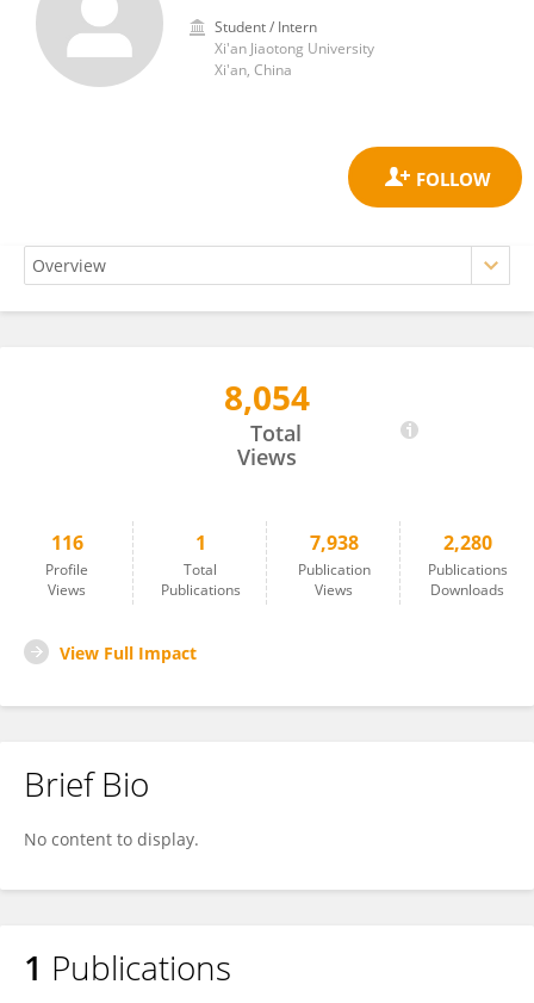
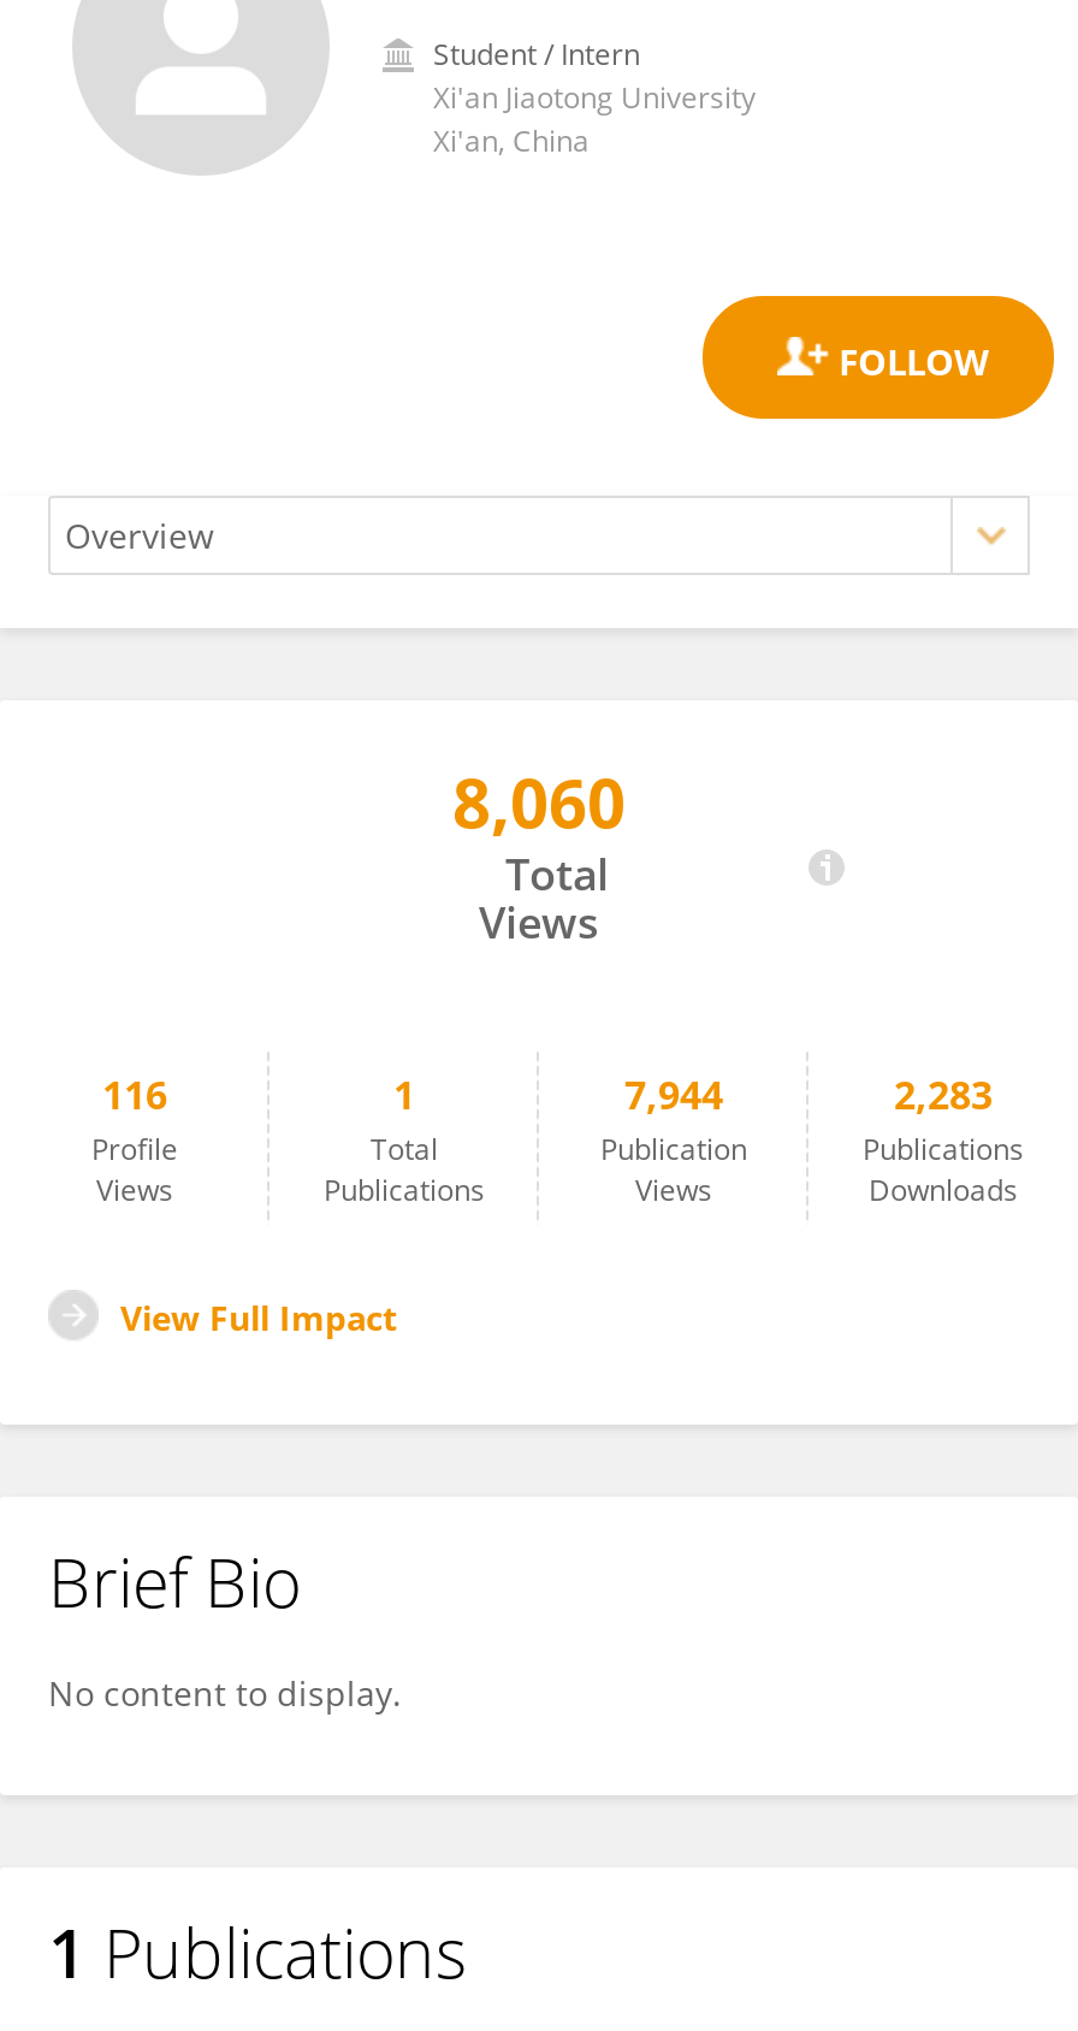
- 8,054
+ 8,060

- 7,938
+ 7,944

- 2,280
+ 2,283
